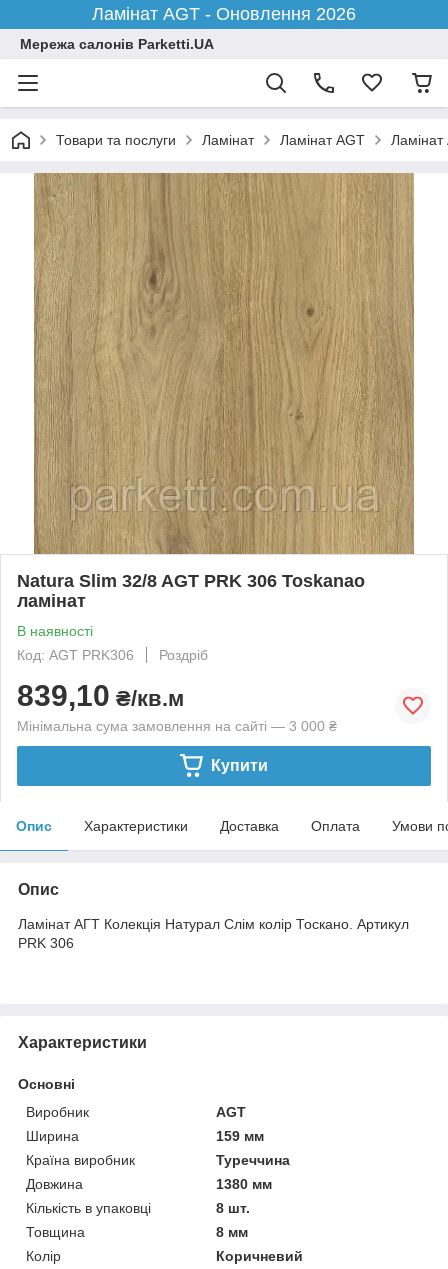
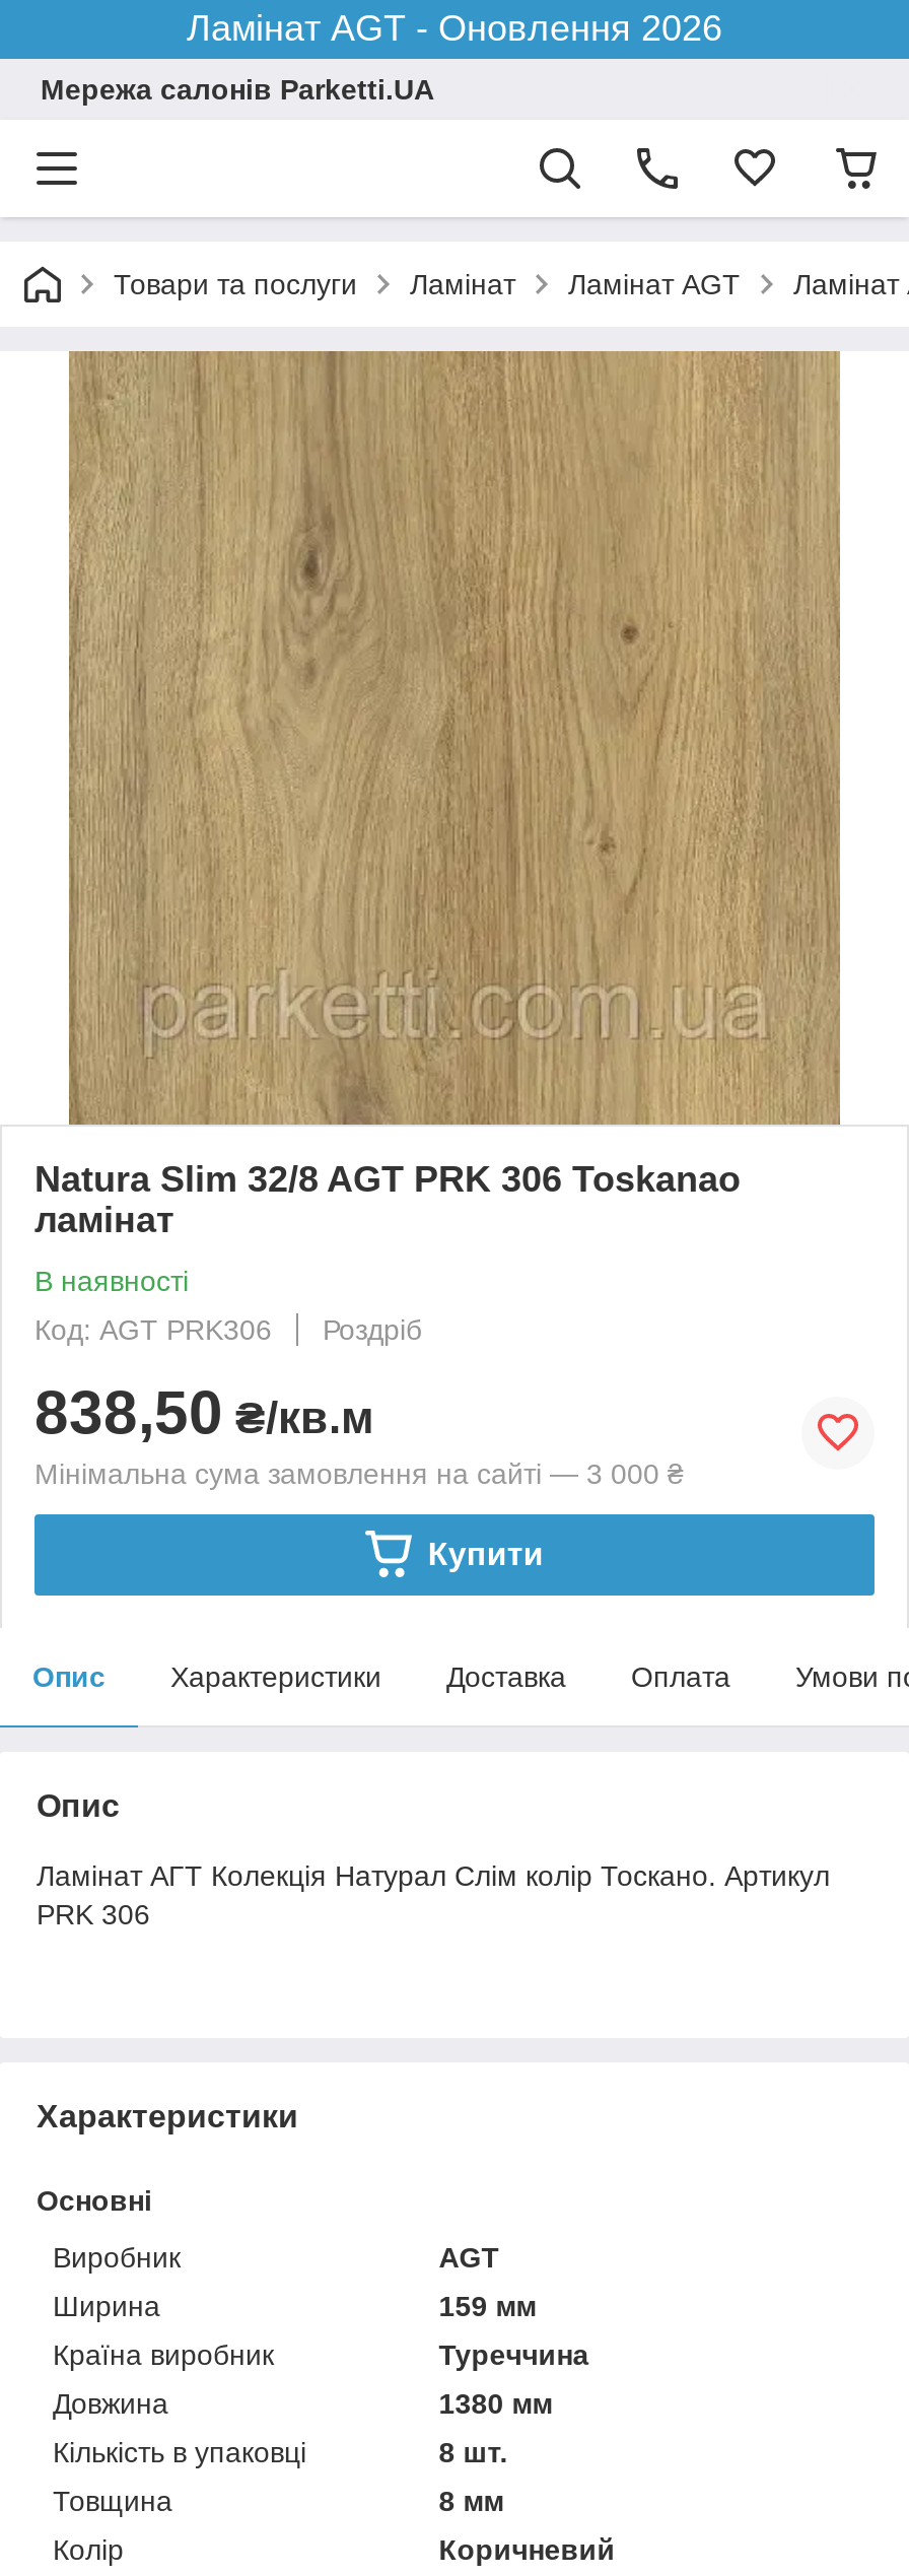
- 839,10 ₴/кв.м
+ 838,50 ₴/кв.м
